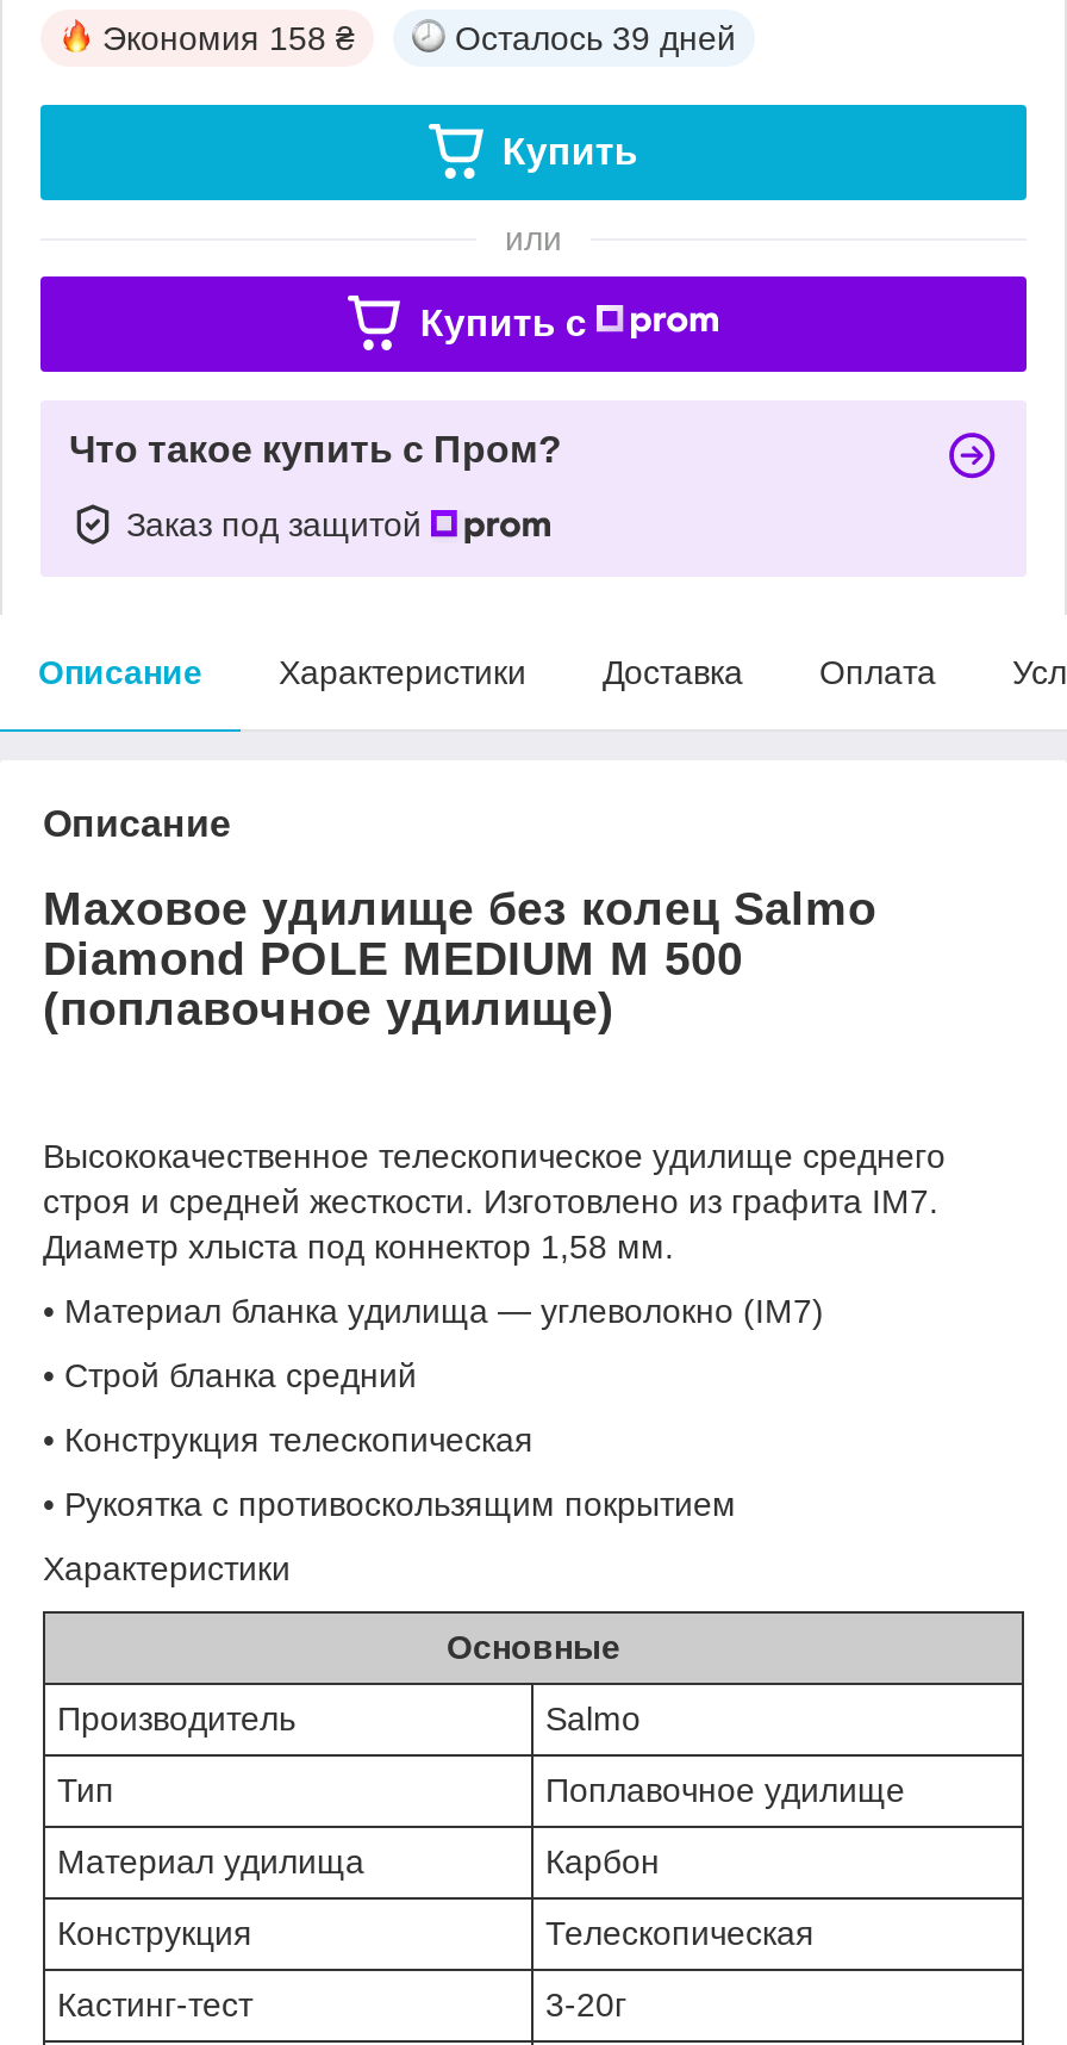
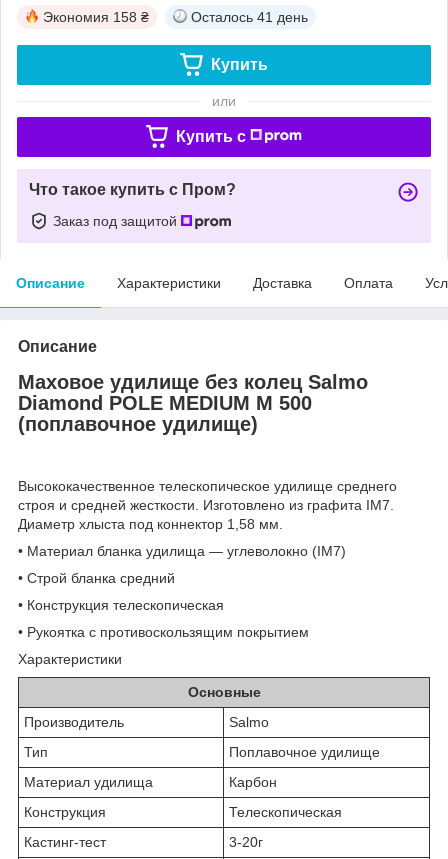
- Осталось 39 дней
+ Осталось 41 день
